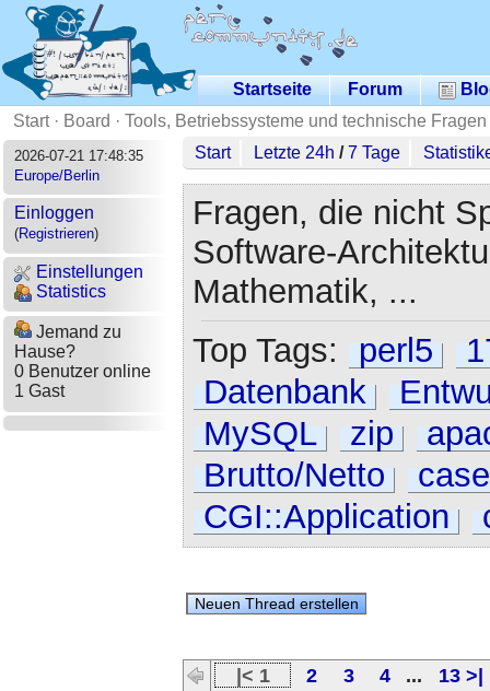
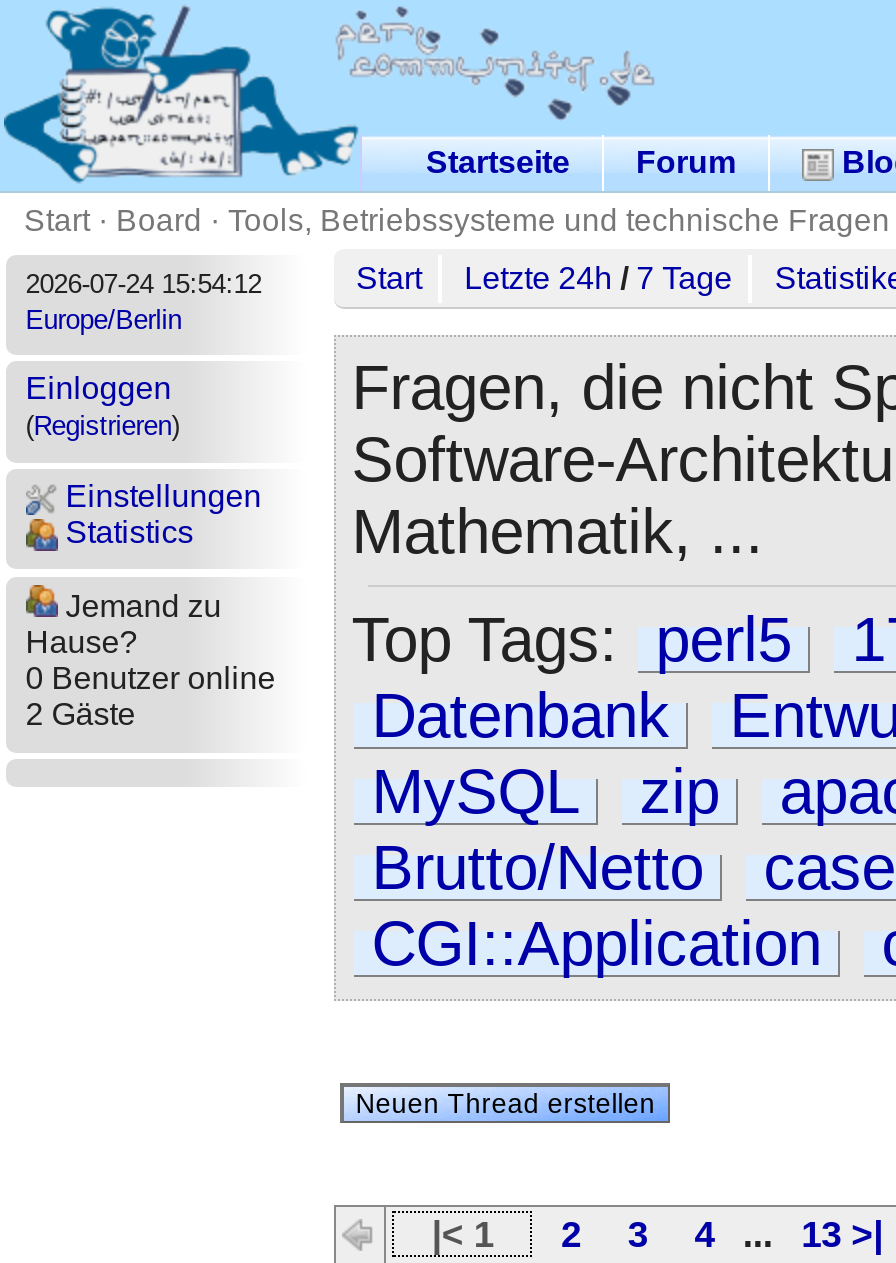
- 2026-07-21 17:48:35
+ 2026-07-24 15:54:12

- 1 Gast
+ 2 Gäste
